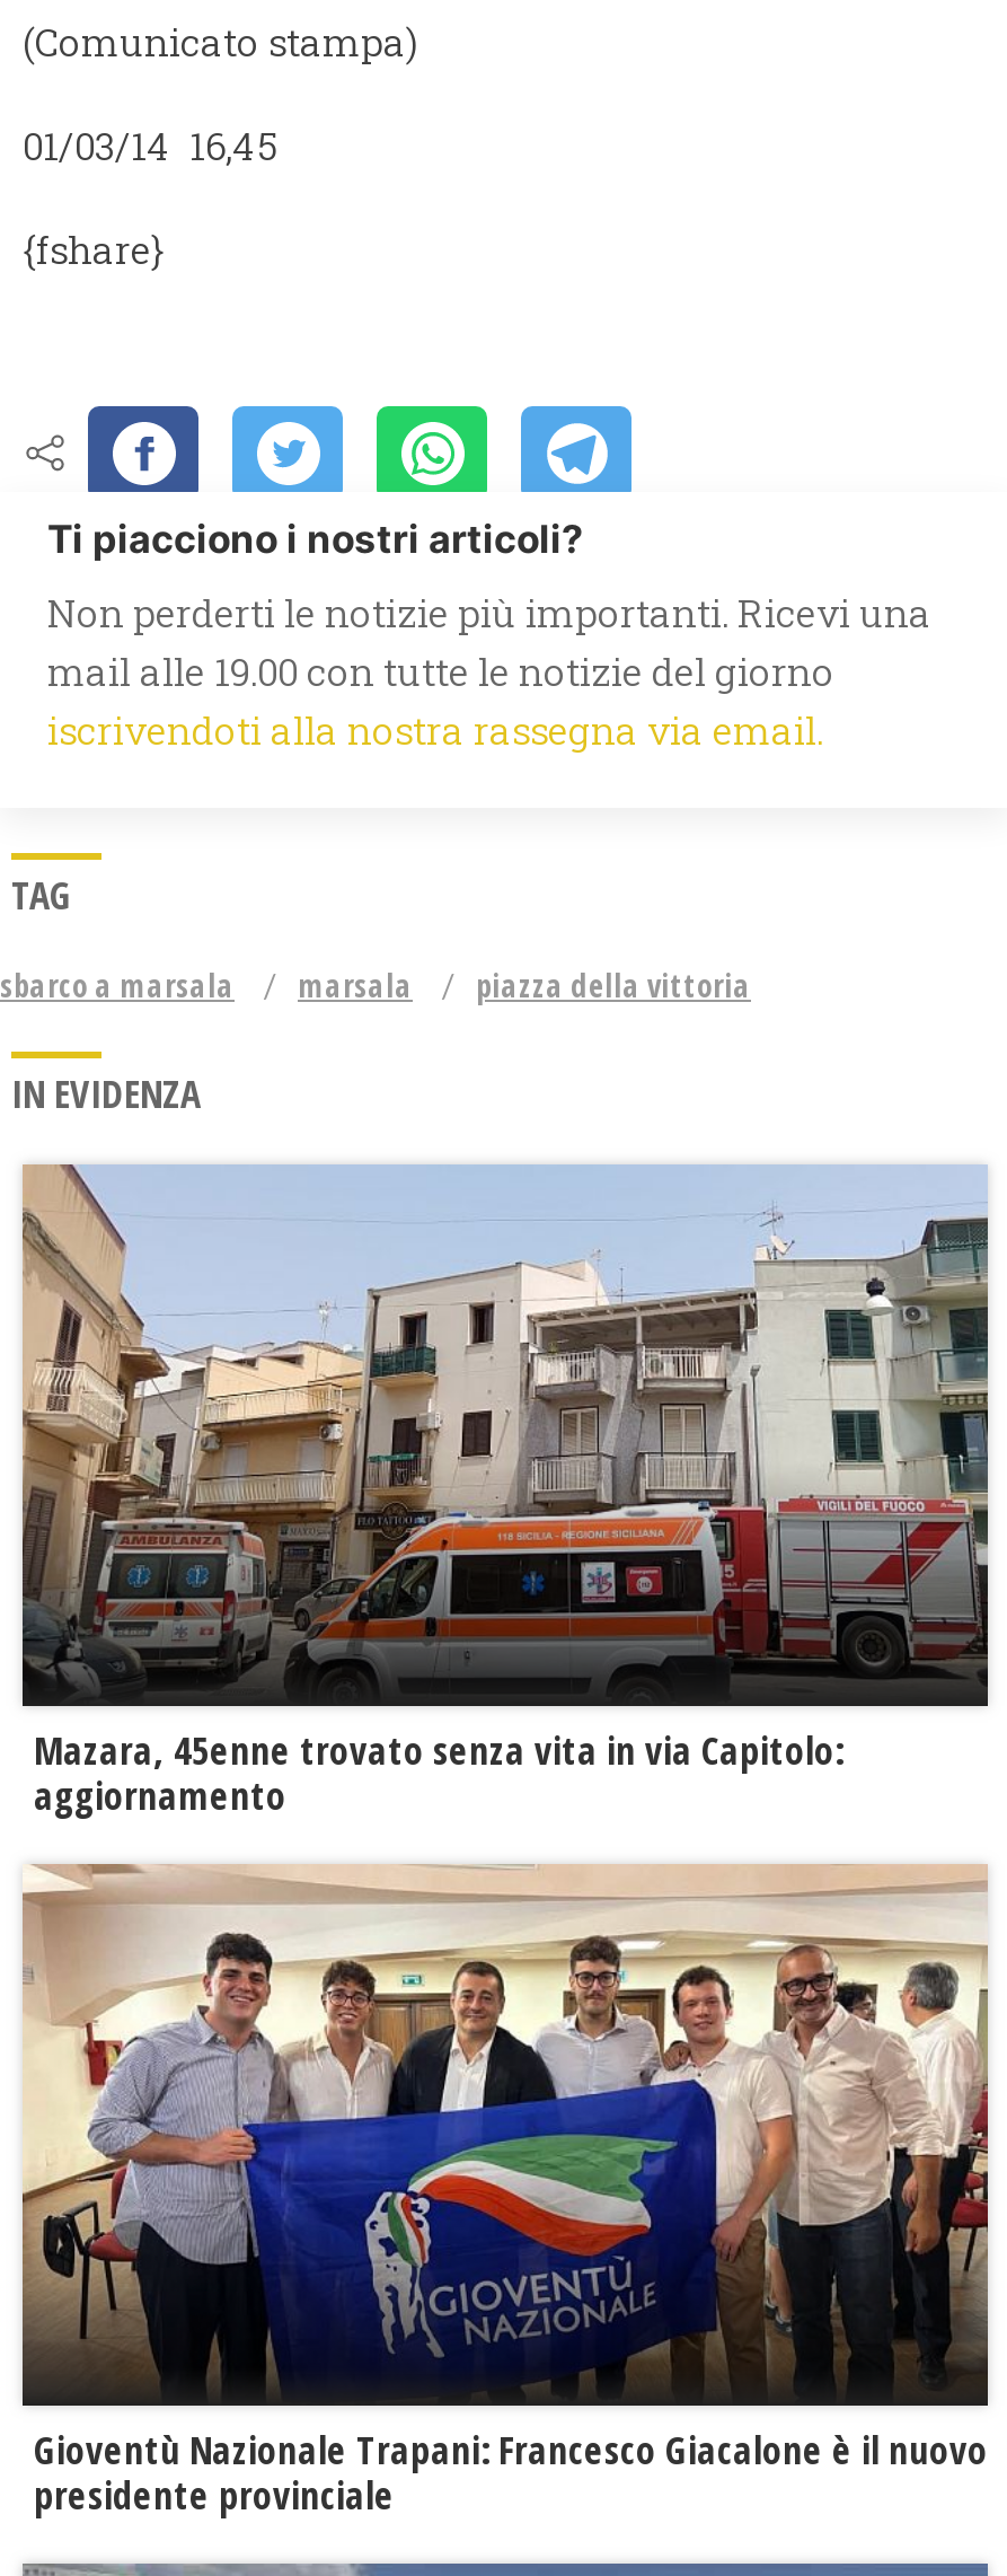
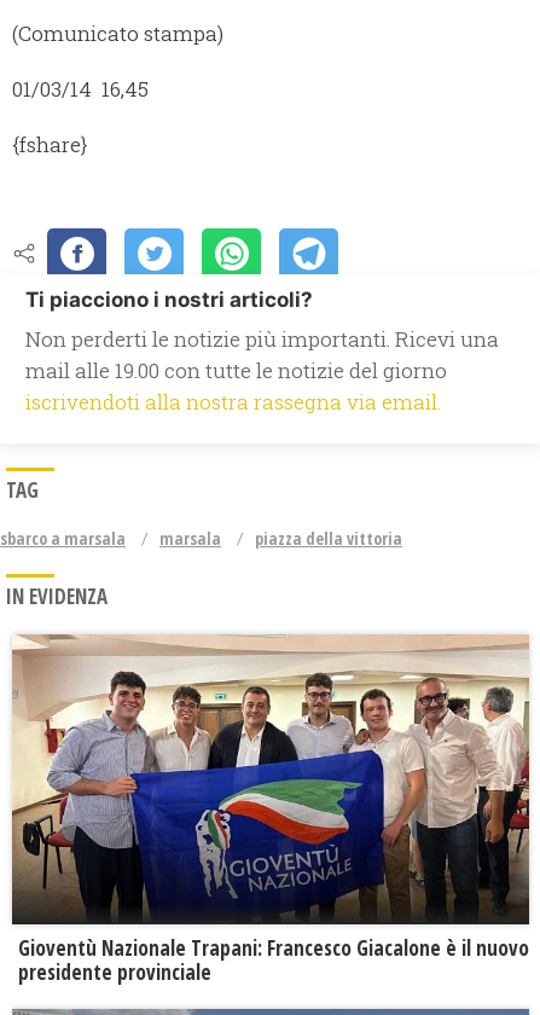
- [image]
- Mazara, 45enne trovato senza vita in via Capitolo:
- aggiornamento
